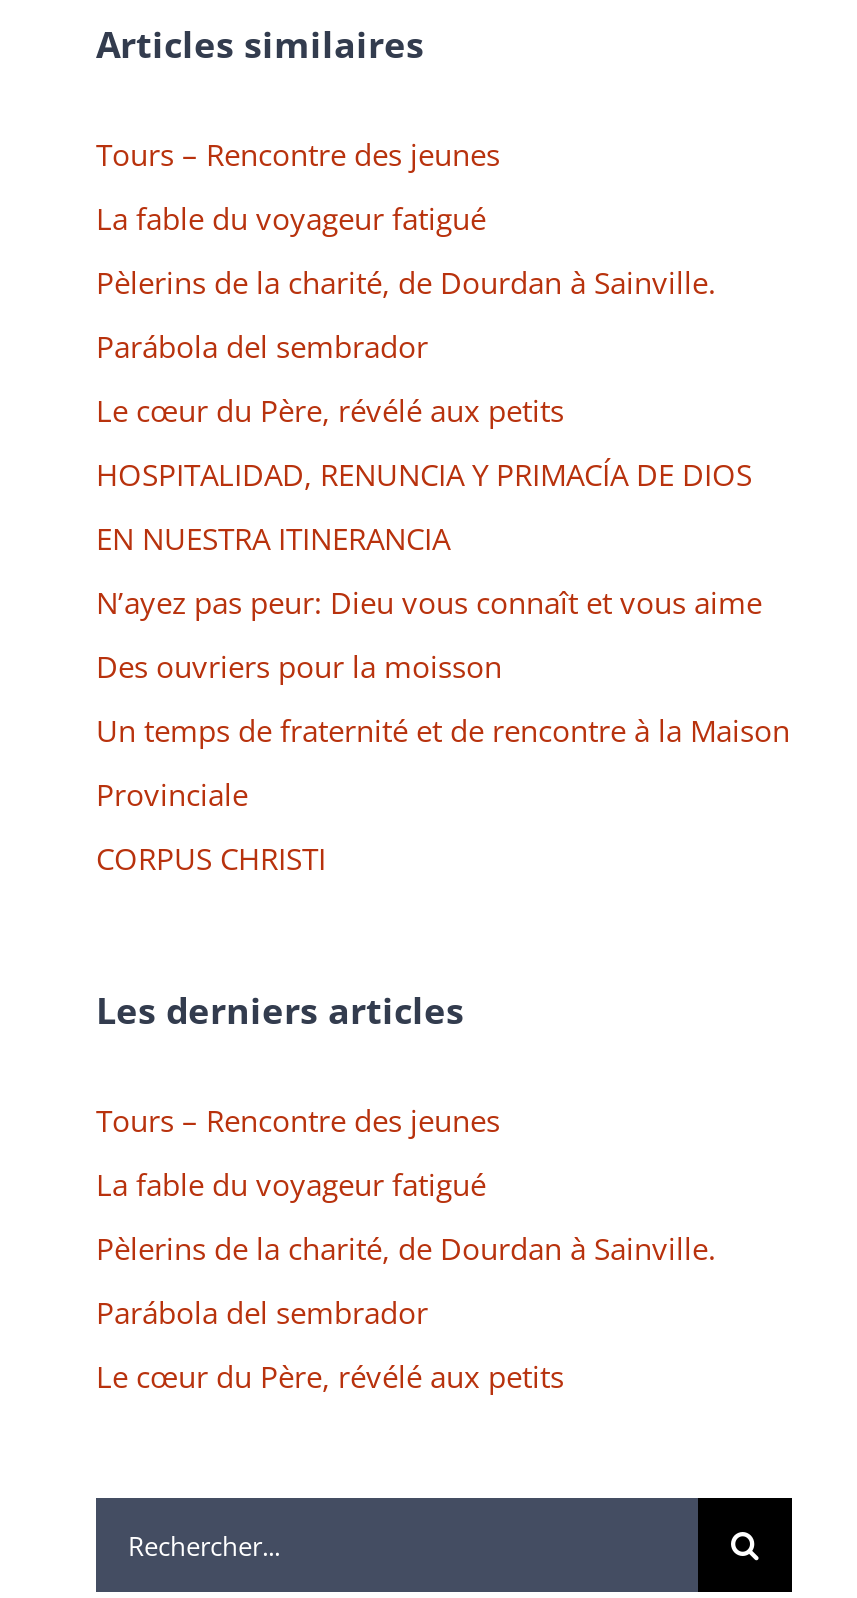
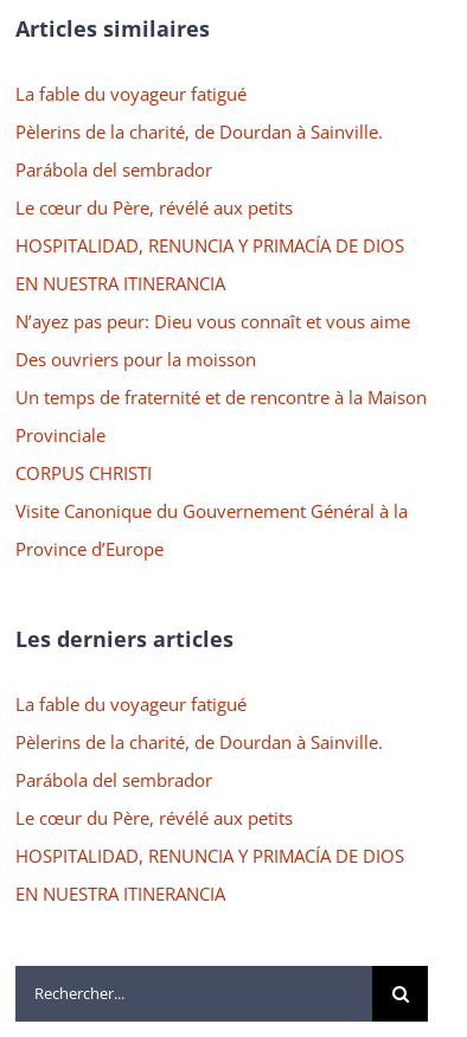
- Tours – Rencontre des jeunes

moved up: La fable du voyageur fatigué | Pèlerins de la charité, de Dourdan à Sainville. | Parábola del sembrador | ... | Provinciale | CORPUS CHRISTI

+ Visite Canonique du Gouvernement Général à la
+ Province d’Europe

- Tours – Rencontre des jeunes

+ HOSPITALIDAD, RENUNCIA Y PRIMACÍA DE DIOS
+ EN NUESTRA ITINERANCIA
